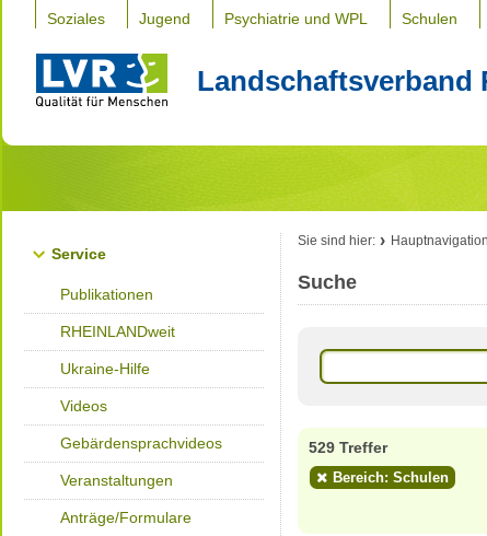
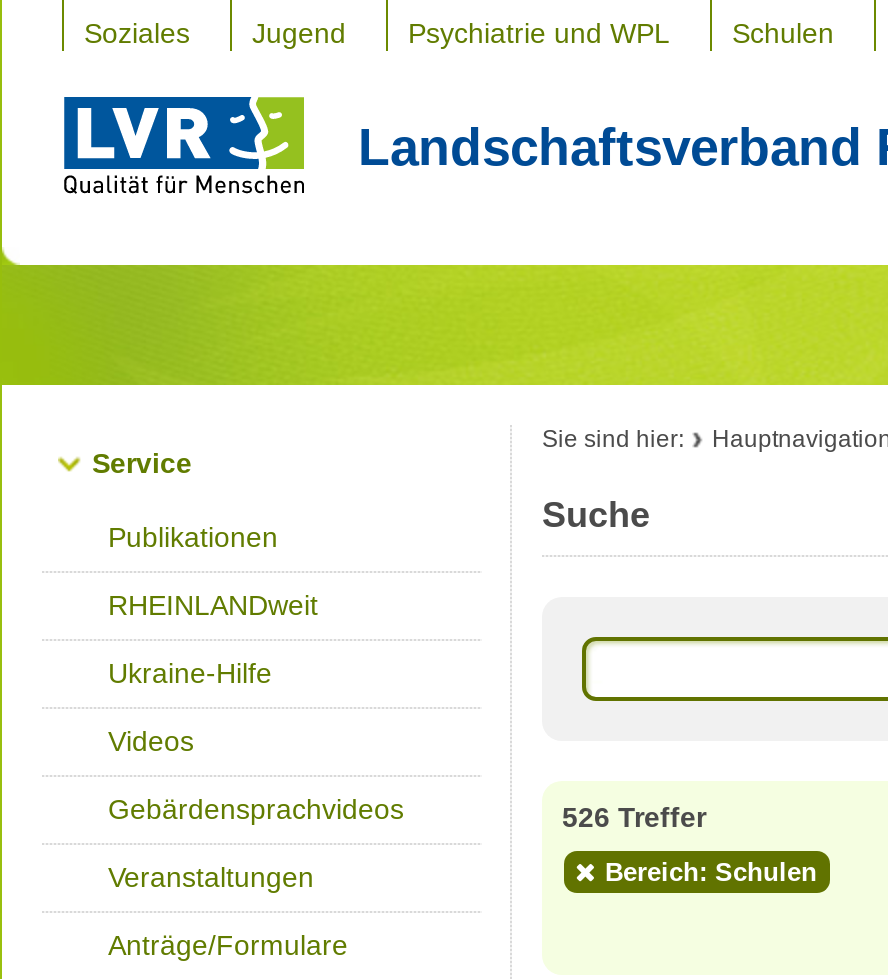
- 529 Treffer
+ 526 Treffer
